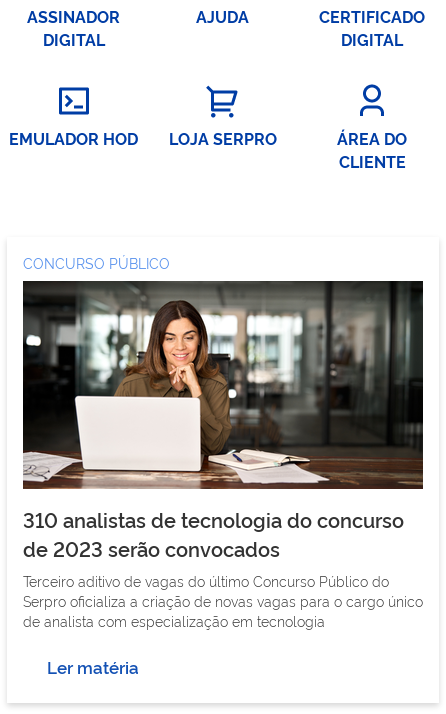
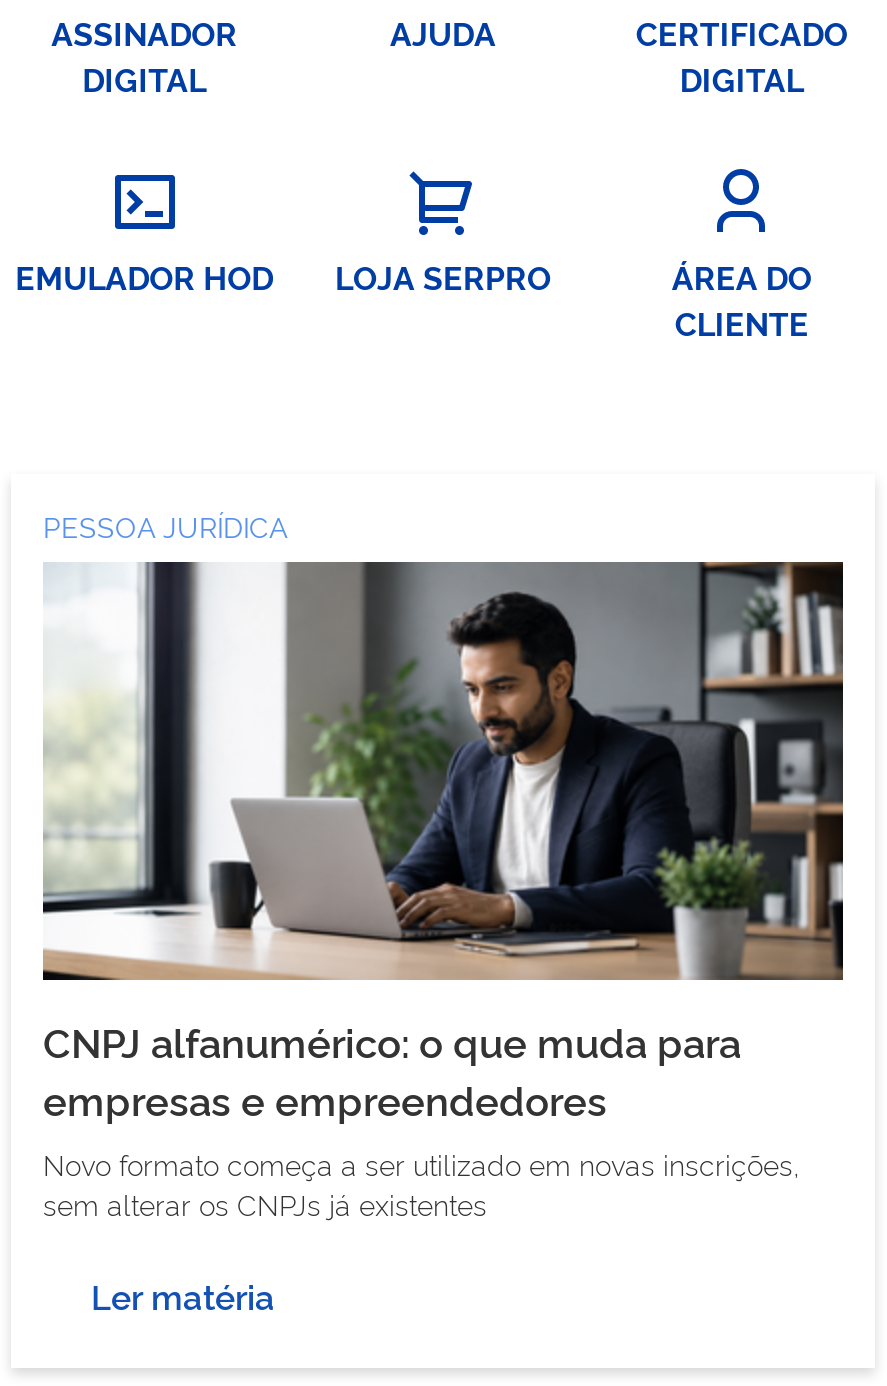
- CONCURSO PÚBLICO
+ PESSOA JURÍDICA

- [image]
- 310 analistas de tecnologia do concurso
- de 2023 serão convocados
- Terceiro aditivo de vagas do último Concurso Público do
- Serpro oficializa a criação de novas vagas para o cargo único
- de analista com especialização em tecnologia
+ [image]
+ CNPJ alfanumérico: o que muda para
+ empresas e empreendedores
+ Novo formato começa a ser utilizado em novas inscrições,
+ sem alterar os CNPJs já existentes
